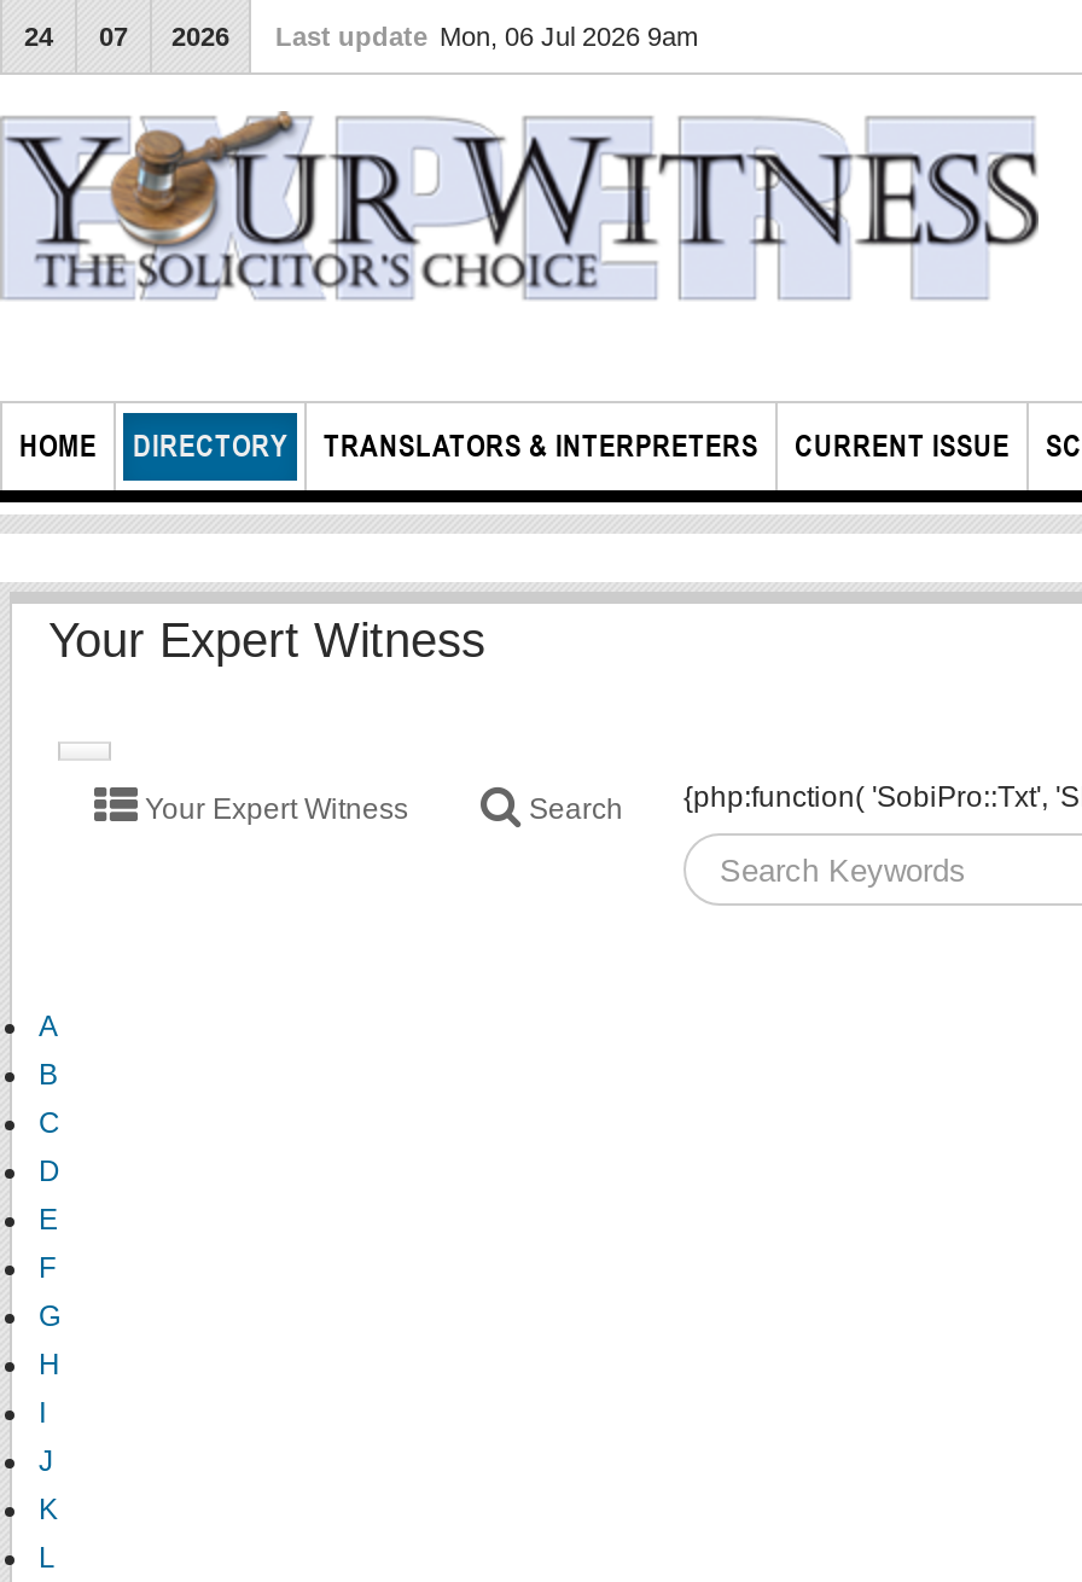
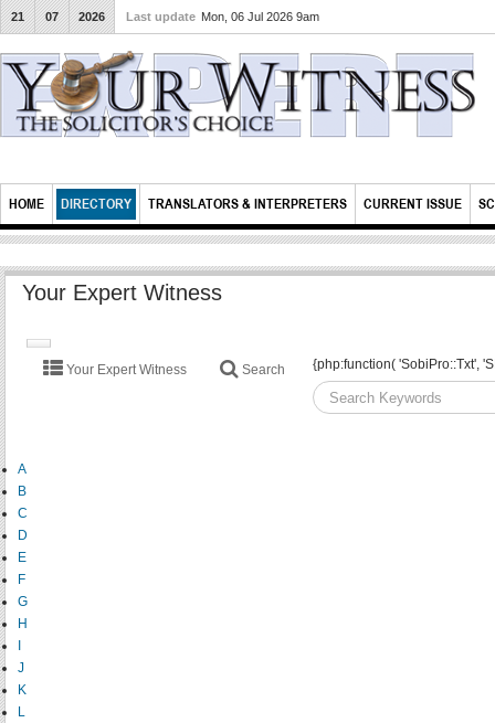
- 24 07 2026 Last update Mon, 06 Jul 2026 9am
+ 21 07 2026 Last update Mon, 06 Jul 2026 9am
